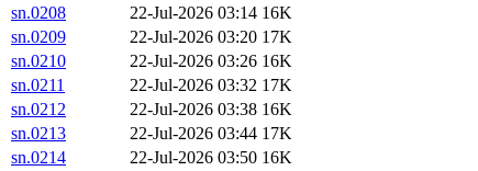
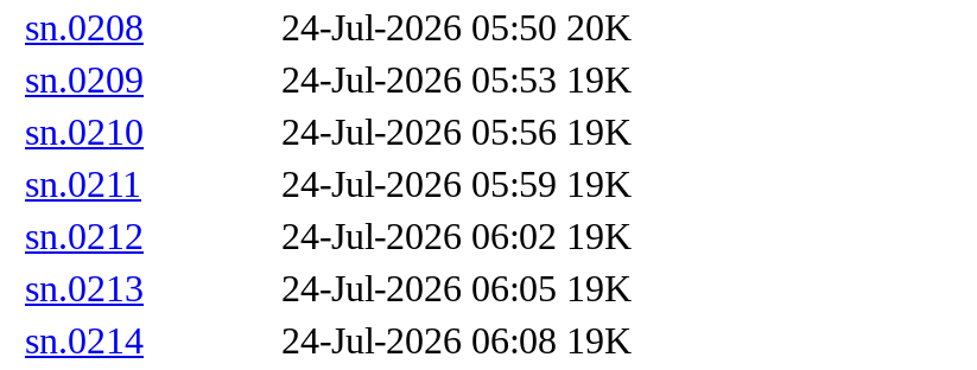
- 22-Jul-2026 03:14 16K
+ 24-Jul-2026 05:50 20K

- 22-Jul-2026 03:20 17K
+ 24-Jul-2026 05:53 19K

- 22-Jul-2026 03:26 16K
+ 24-Jul-2026 05:56 19K

- 22-Jul-2026 03:32 17K
+ 24-Jul-2026 05:59 19K

- 22-Jul-2026 03:38 16K
+ 24-Jul-2026 06:02 19K

- 22-Jul-2026 03:44 17K
+ 24-Jul-2026 06:05 19K

- 22-Jul-2026 03:50 16K
+ 24-Jul-2026 06:08 19K
